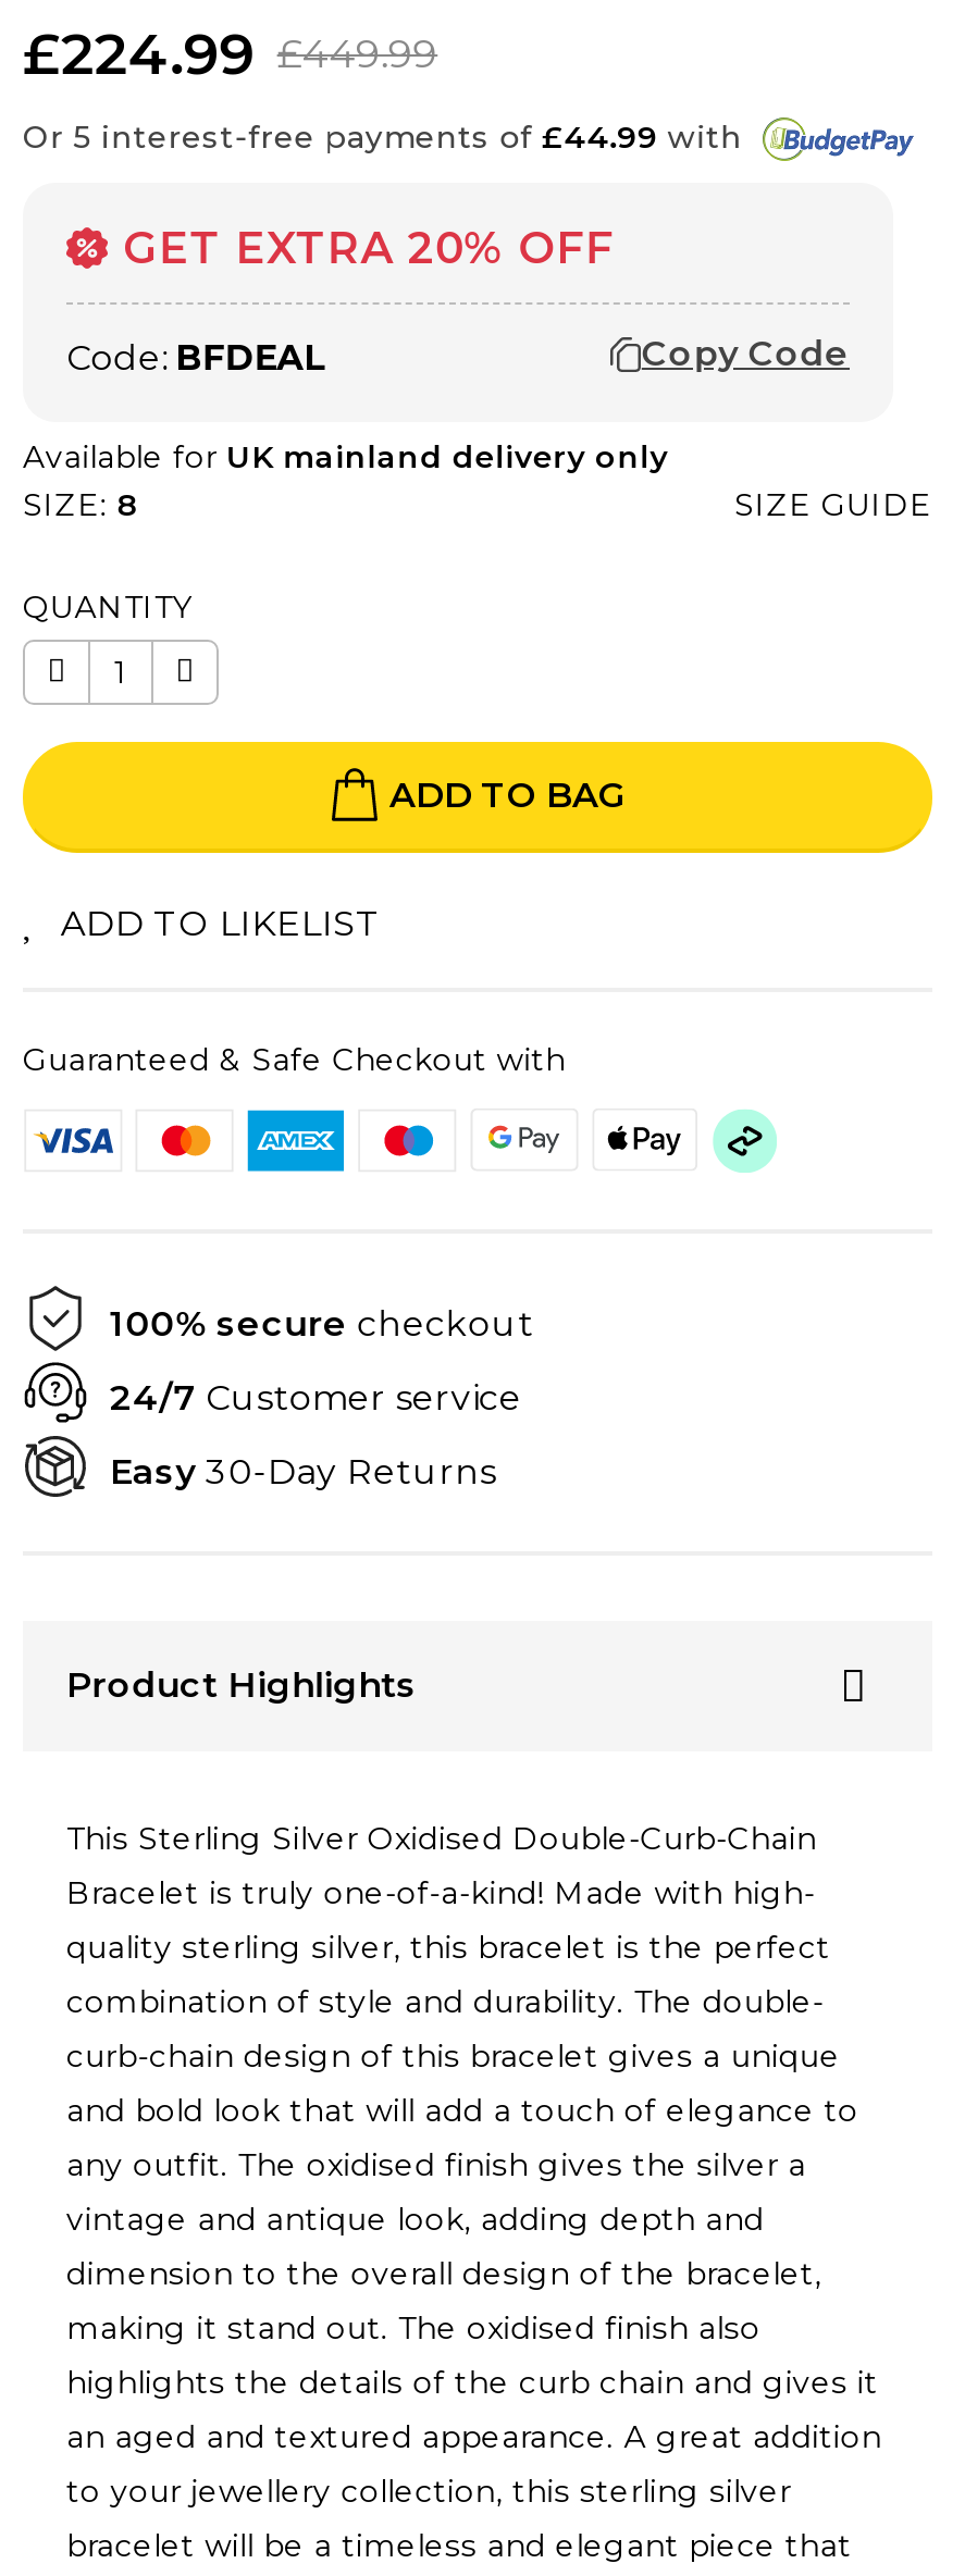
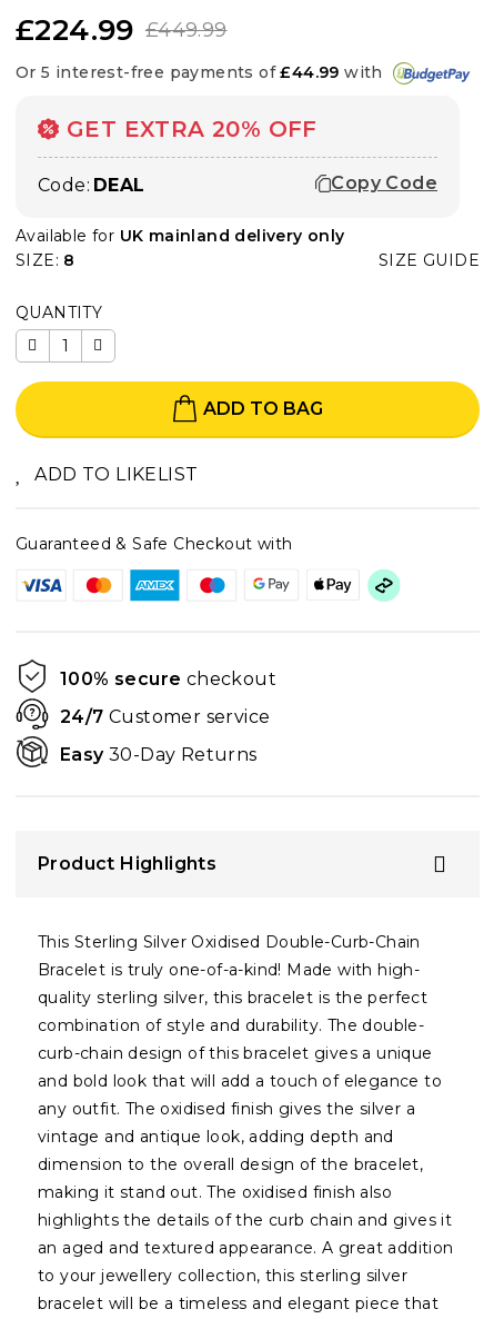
- Code: BFDEAL
+ Code: DEAL
